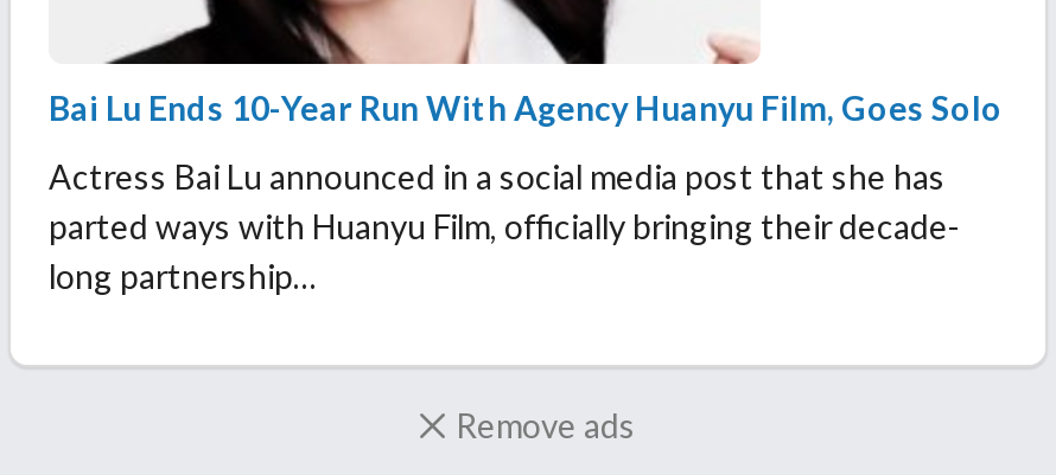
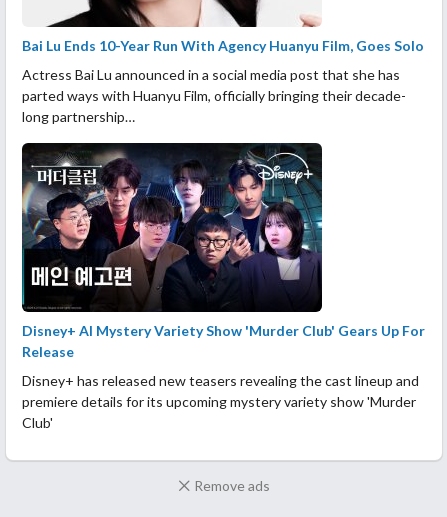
+ [image]
+ Disney+ AI Mystery Variety Show 'Murder Club' Gears Up For
+ Release
+ Disney+ has released new teasers revealing the cast lineup and
+ premiere details for its upcoming mystery variety show 'Murder
+ Club'
